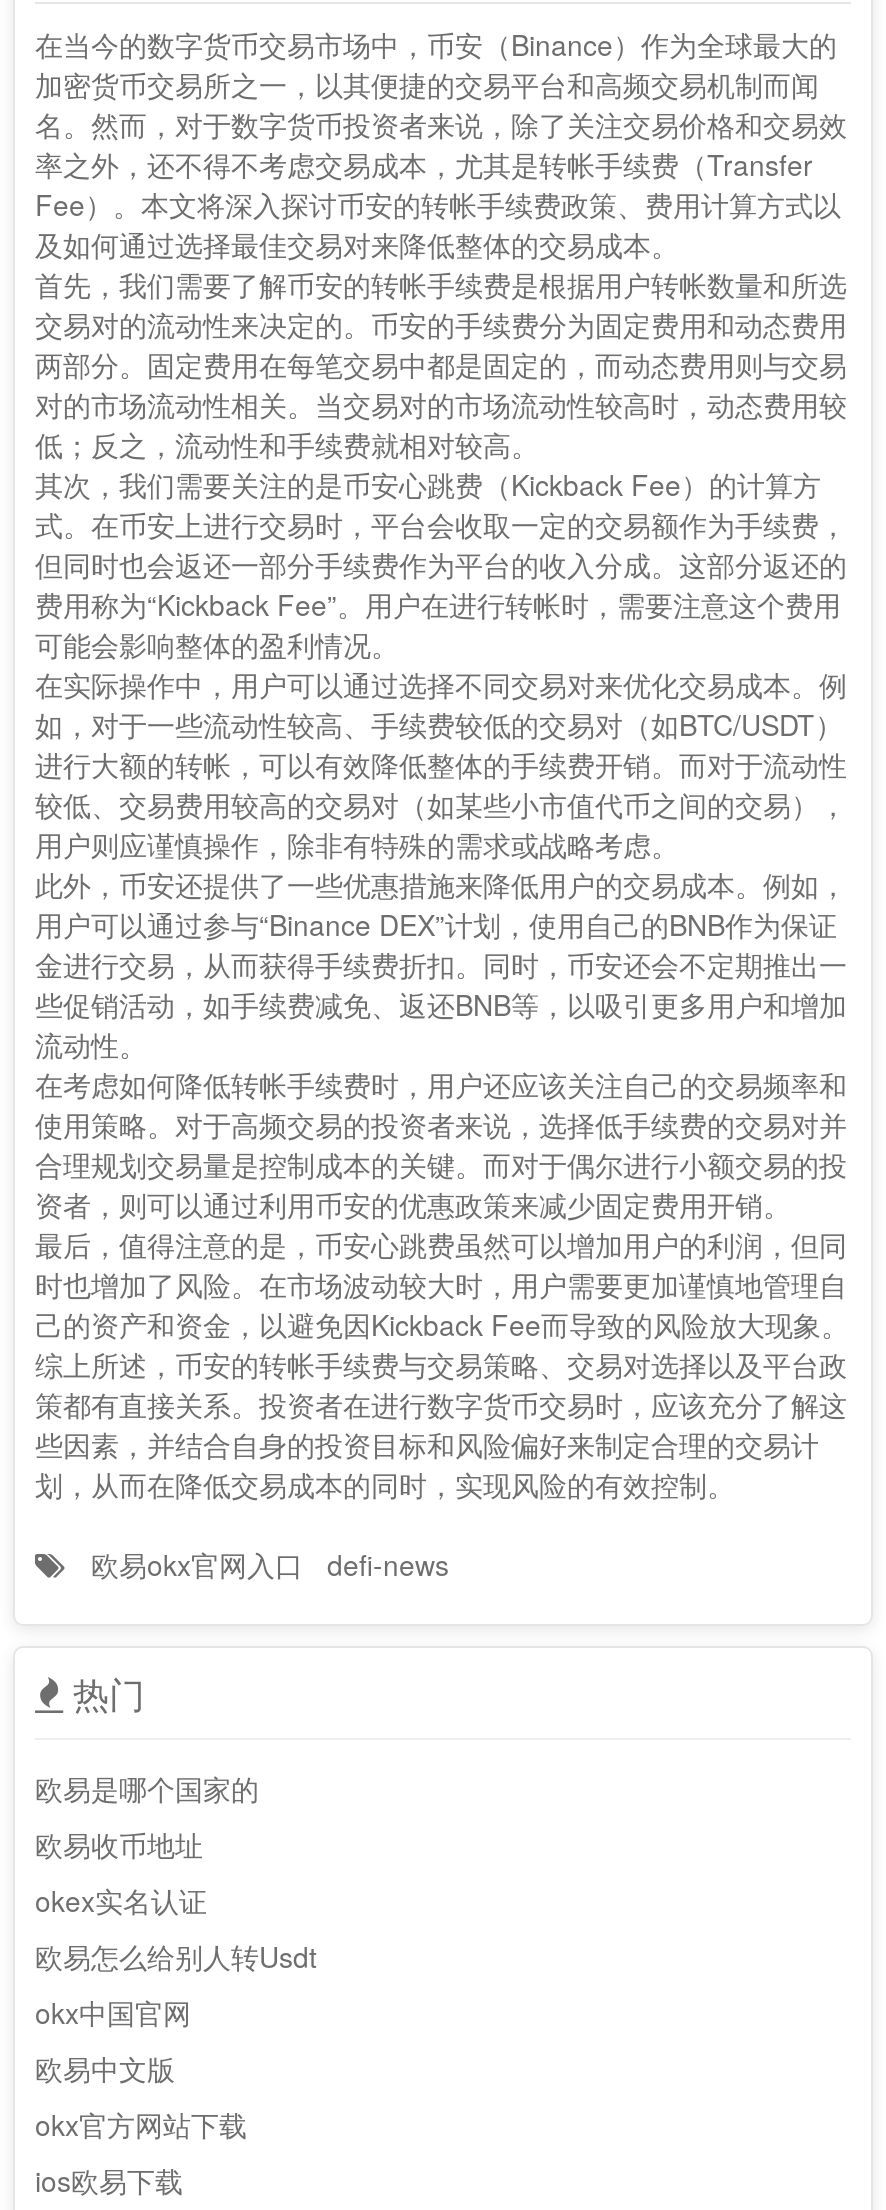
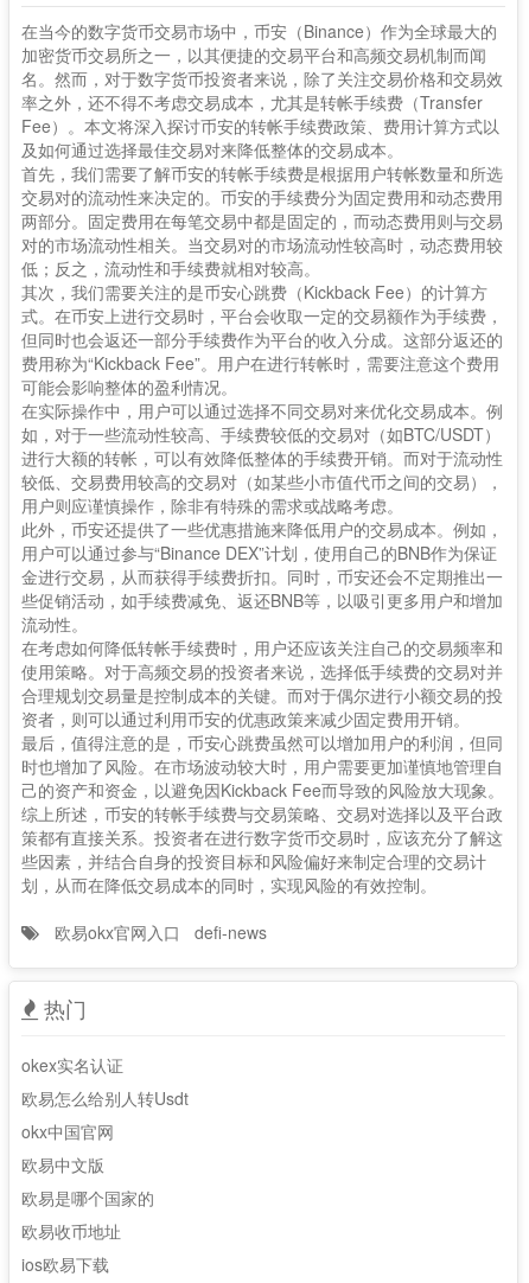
moved down: 欧易是哪个国家的 | 欧易收币地址

moved up: okex实名认证 | 欧易怎么给别人转Usdt | okx中国官网 | 欧易中文版

- okx官方网站下载
